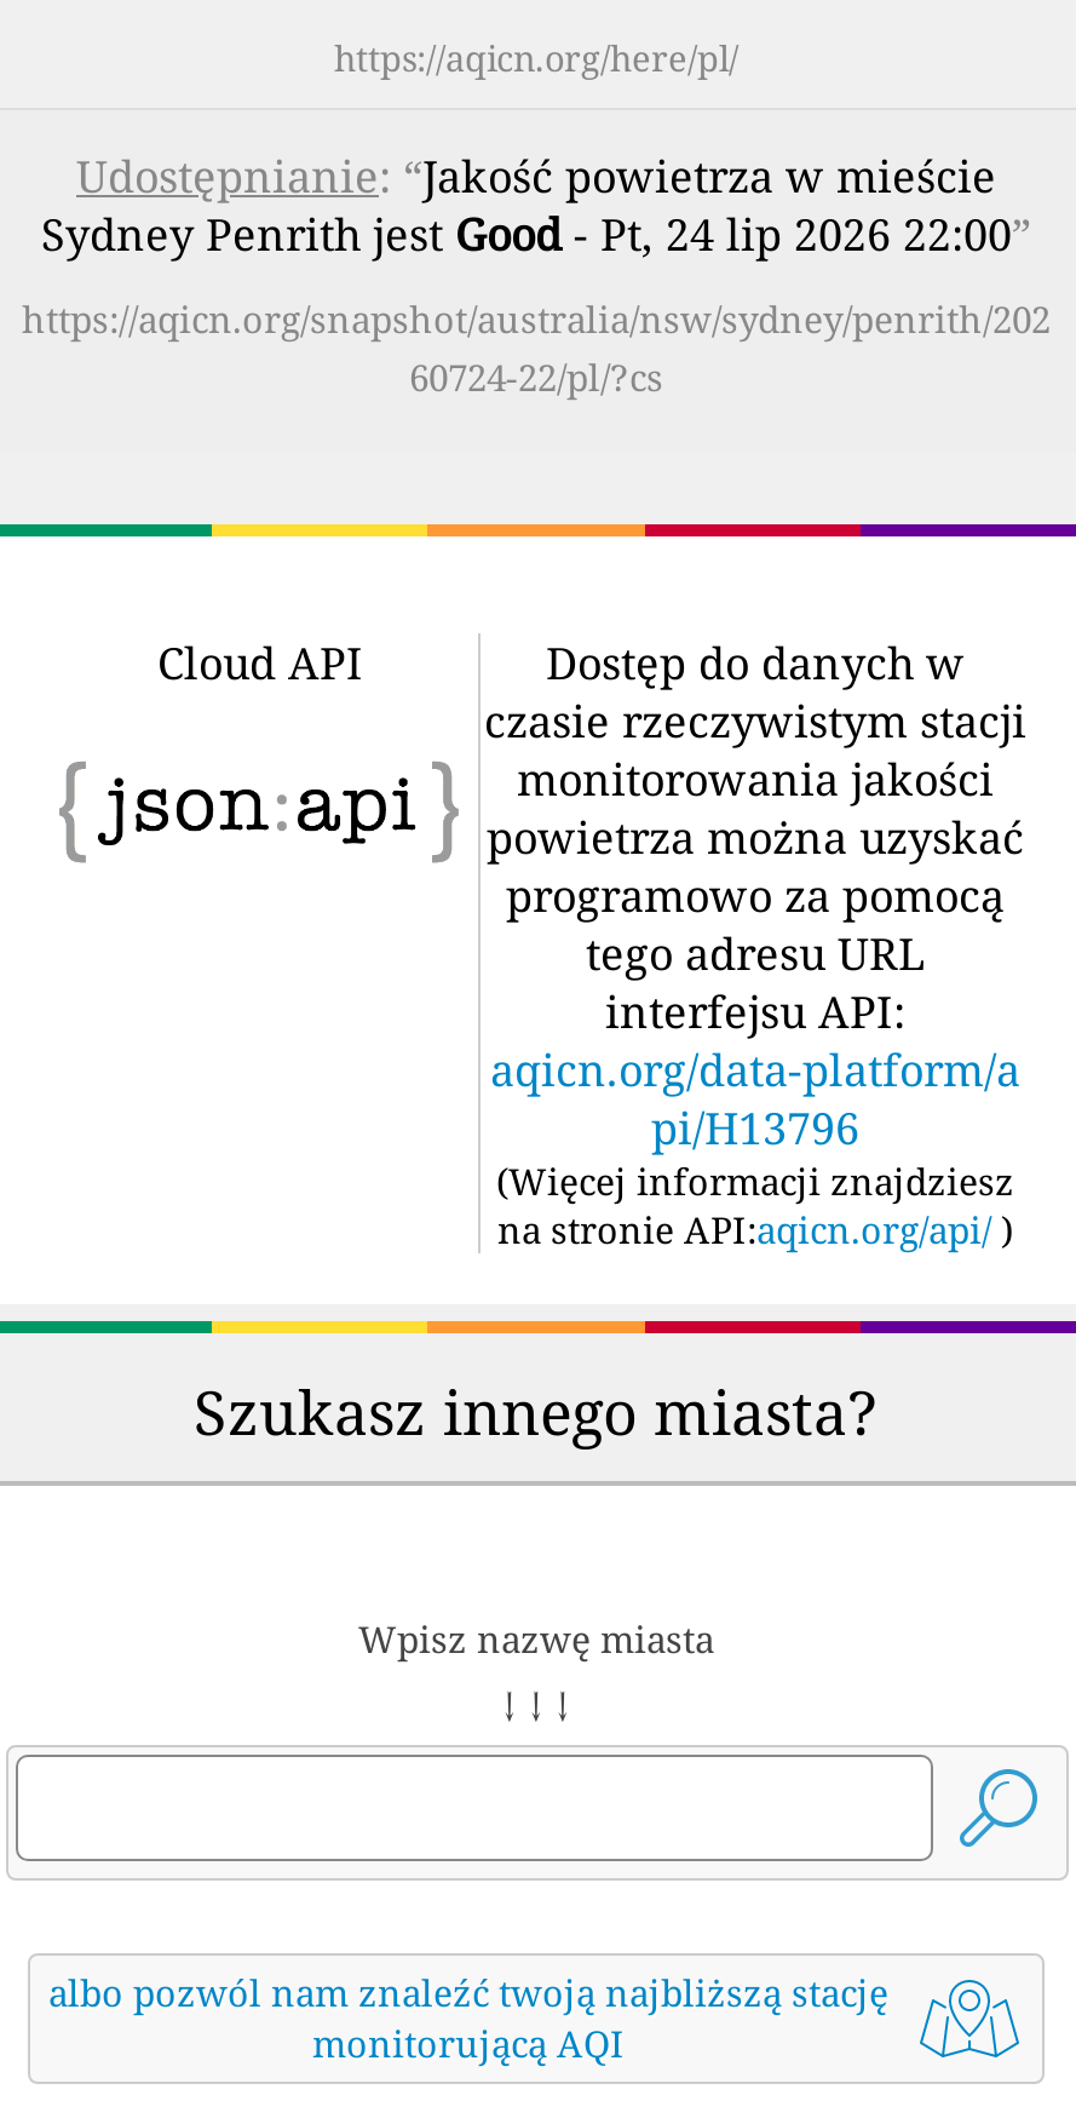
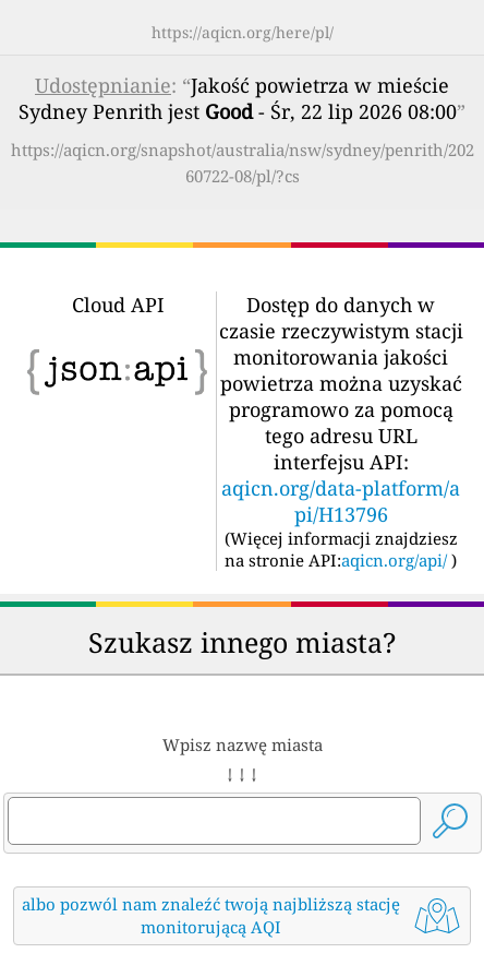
- Sydney Penrith jest Good- Pt, 24 lip 2026 22:00”
+ Sydney Penrith jest Good- Śr, 22 lip 2026 08:00”

- 60724-22/pl/?cs
+ 60722-08/pl/?cs
